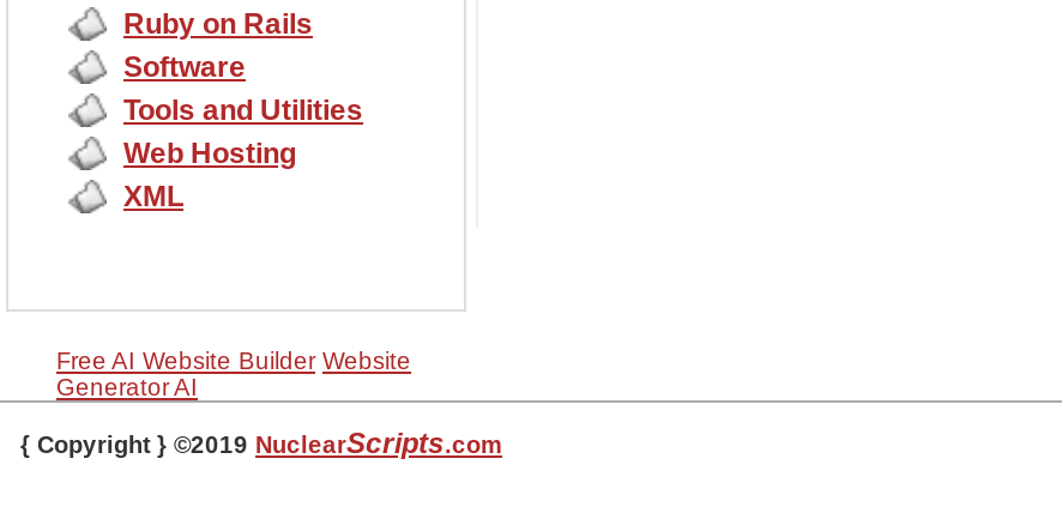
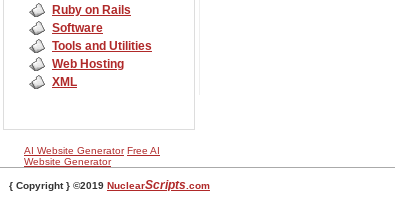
- Free AI Website Builder Website
- Generator AI
+ AI Website Generator Free AI
+ Website Generator
